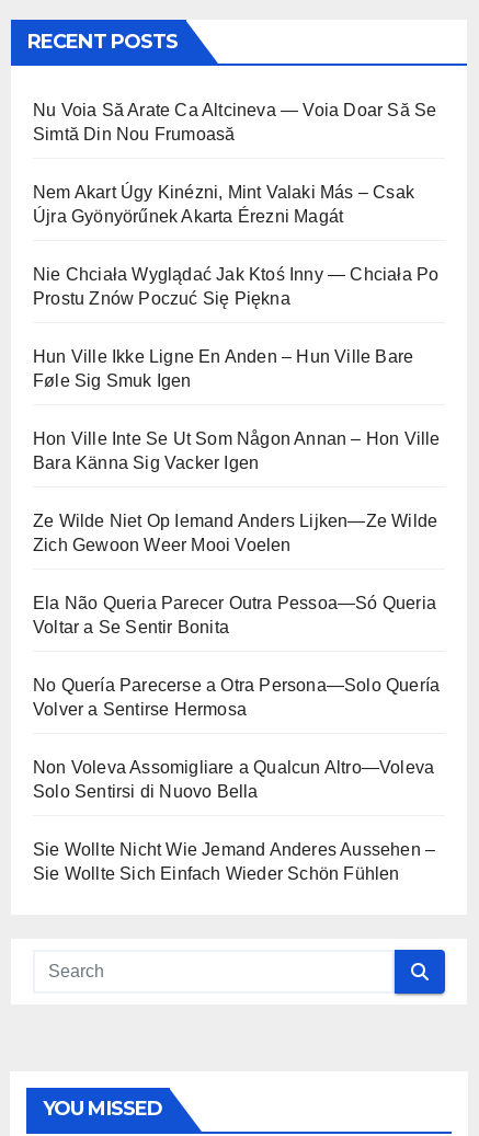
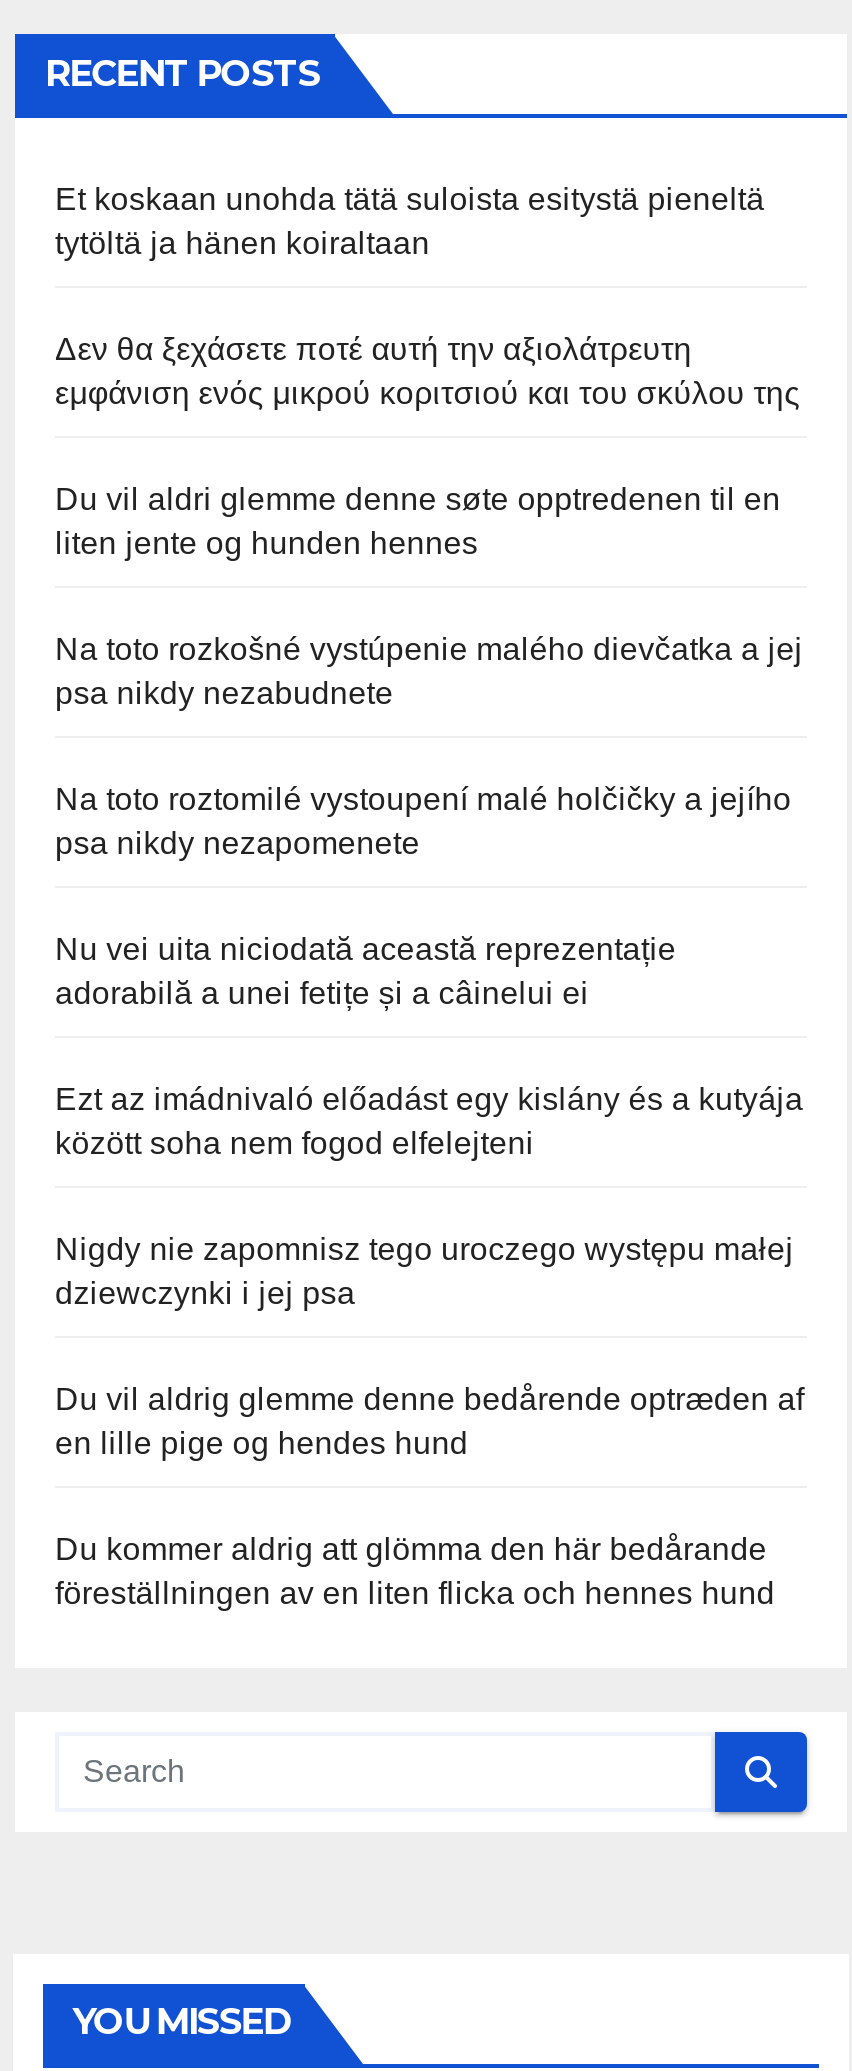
- Nu Voia Să Arate Ca Altcineva — Voia Doar Să Se
- Simtă Din Nou Frumoasă
+ Et koskaan unohda tätä suloista esitystä pieneltä
+ tytöltä ja hänen koiraltaan

- Nem Akart Úgy Kinézni, Mint Valaki Más – Csak
- Újra Gyönyörűnek Akarta Érezni Magát
+ Δεν θα ξεχάσετε ποτέ αυτή την αξιολάτρευτη
+ εμφάνιση ενός μικρού κοριτσιού και του σκύλου της

- Nie Chciała Wyglądać Jak Ktoś Inny — Chciała Po
- Prostu Znów Poczuć Się Piękna
+ Du vil aldri glemme denne søte opptredenen til en
+ liten jente og hunden hennes

- Hun Ville Ikke Ligne En Anden – Hun Ville Bare
- Føle Sig Smuk Igen
+ Na toto rozkošné vystúpenie malého dievčatka a jej
+ psa nikdy nezabudnete

- Hon Ville Inte Se Ut Som Någon Annan – Hon Ville
- Bara Känna Sig Vacker Igen
+ Na toto roztomilé vystoupení malé holčičky a jejího
+ psa nikdy nezapomenete

- Ze Wilde Niet Op Iemand Anders Lijken—Ze Wilde
- Zich Gewoon Weer Mooi Voelen
+ Nu vei uita niciodată această reprezentație
+ adorabilă a unei fetițe și a câinelui ei

- Ela Não Queria Parecer Outra Pessoa—Só Queria
- Voltar a Se Sentir Bonita
+ Ezt az imádnivaló előadást egy kislány és a kutyája
+ között soha nem fogod elfelejteni

- No Quería Parecerse a Otra Persona—Solo Quería
- Volver a Sentirse Hermosa
+ Nigdy nie zapomnisz tego uroczego występu małej
+ dziewczynki i jej psa

- Non Voleva Assomigliare a Qualcun Altro—Voleva
- Solo Sentirsi di Nuovo Bella
+ Du vil aldrig glemme denne bedårende optræden af
+ en lille pige og hendes hund

- Sie Wollte Nicht Wie Jemand Anderes Aussehen –
- Sie Wollte Sich Einfach Wieder Schön Fühlen
+ Du kommer aldrig att glömma den här bedårande
+ föreställningen av en liten flicka och hennes hund
